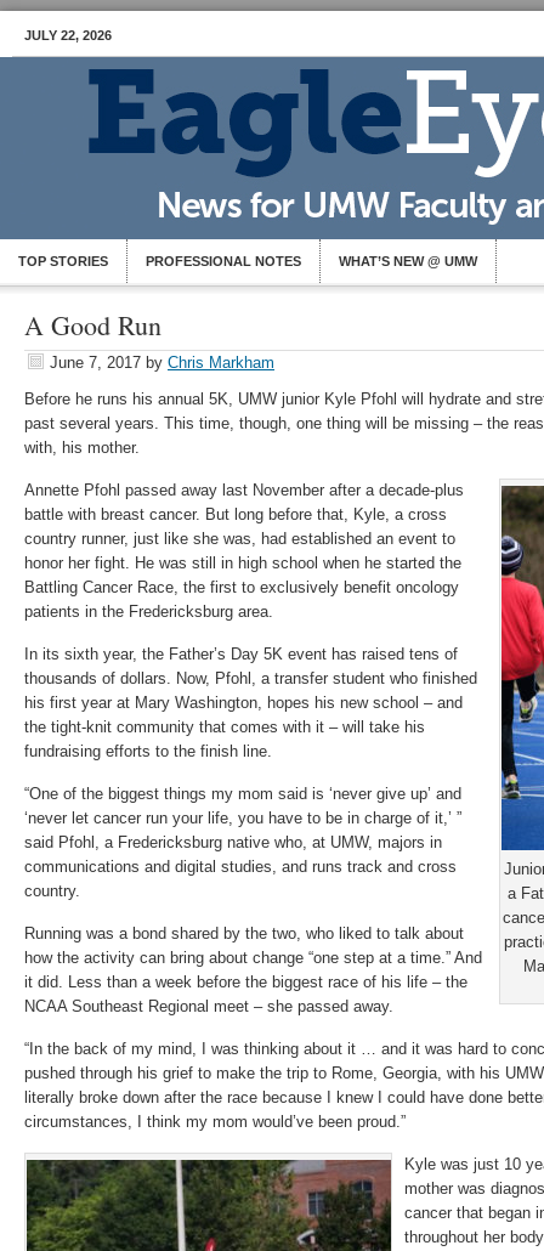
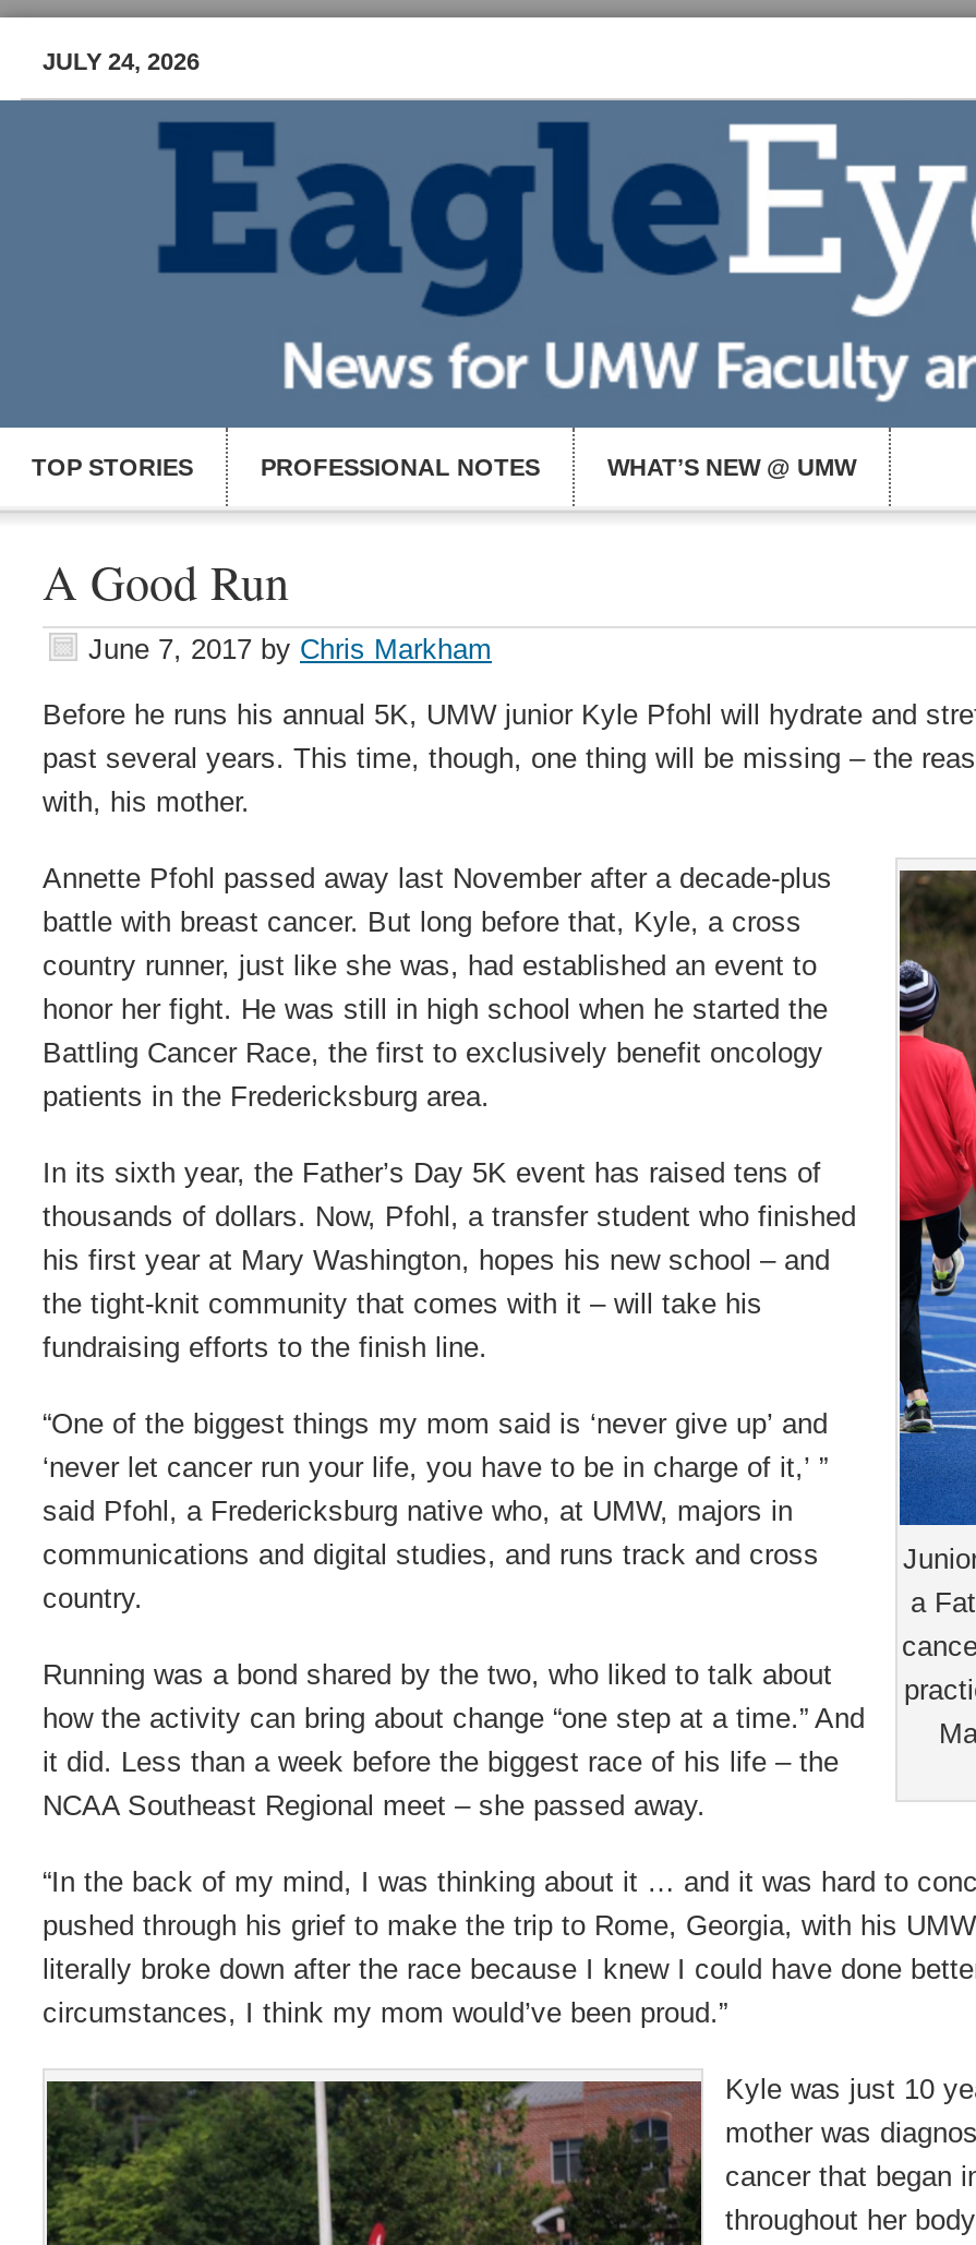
- JULY 22, 2026
+ JULY 24, 2026
